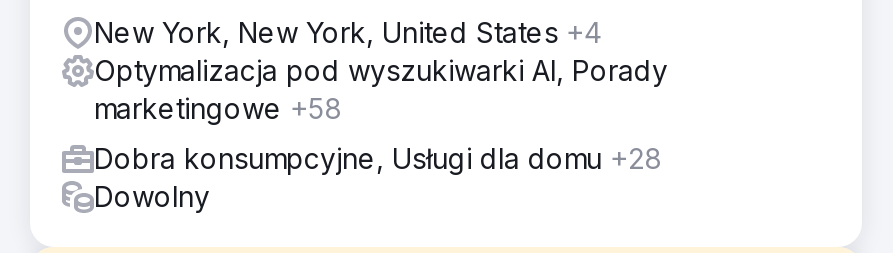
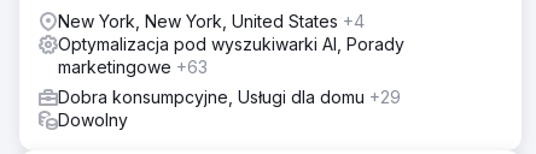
- marketingowe +58
+ marketingowe +63

- Dobra konsumpcyjne, Usługi dla domu +28
+ Dobra konsumpcyjne, Usługi dla domu +29
